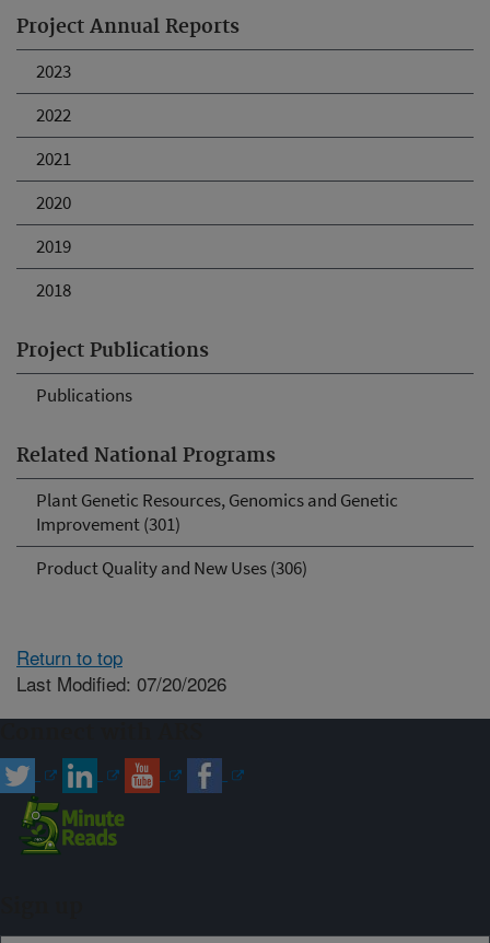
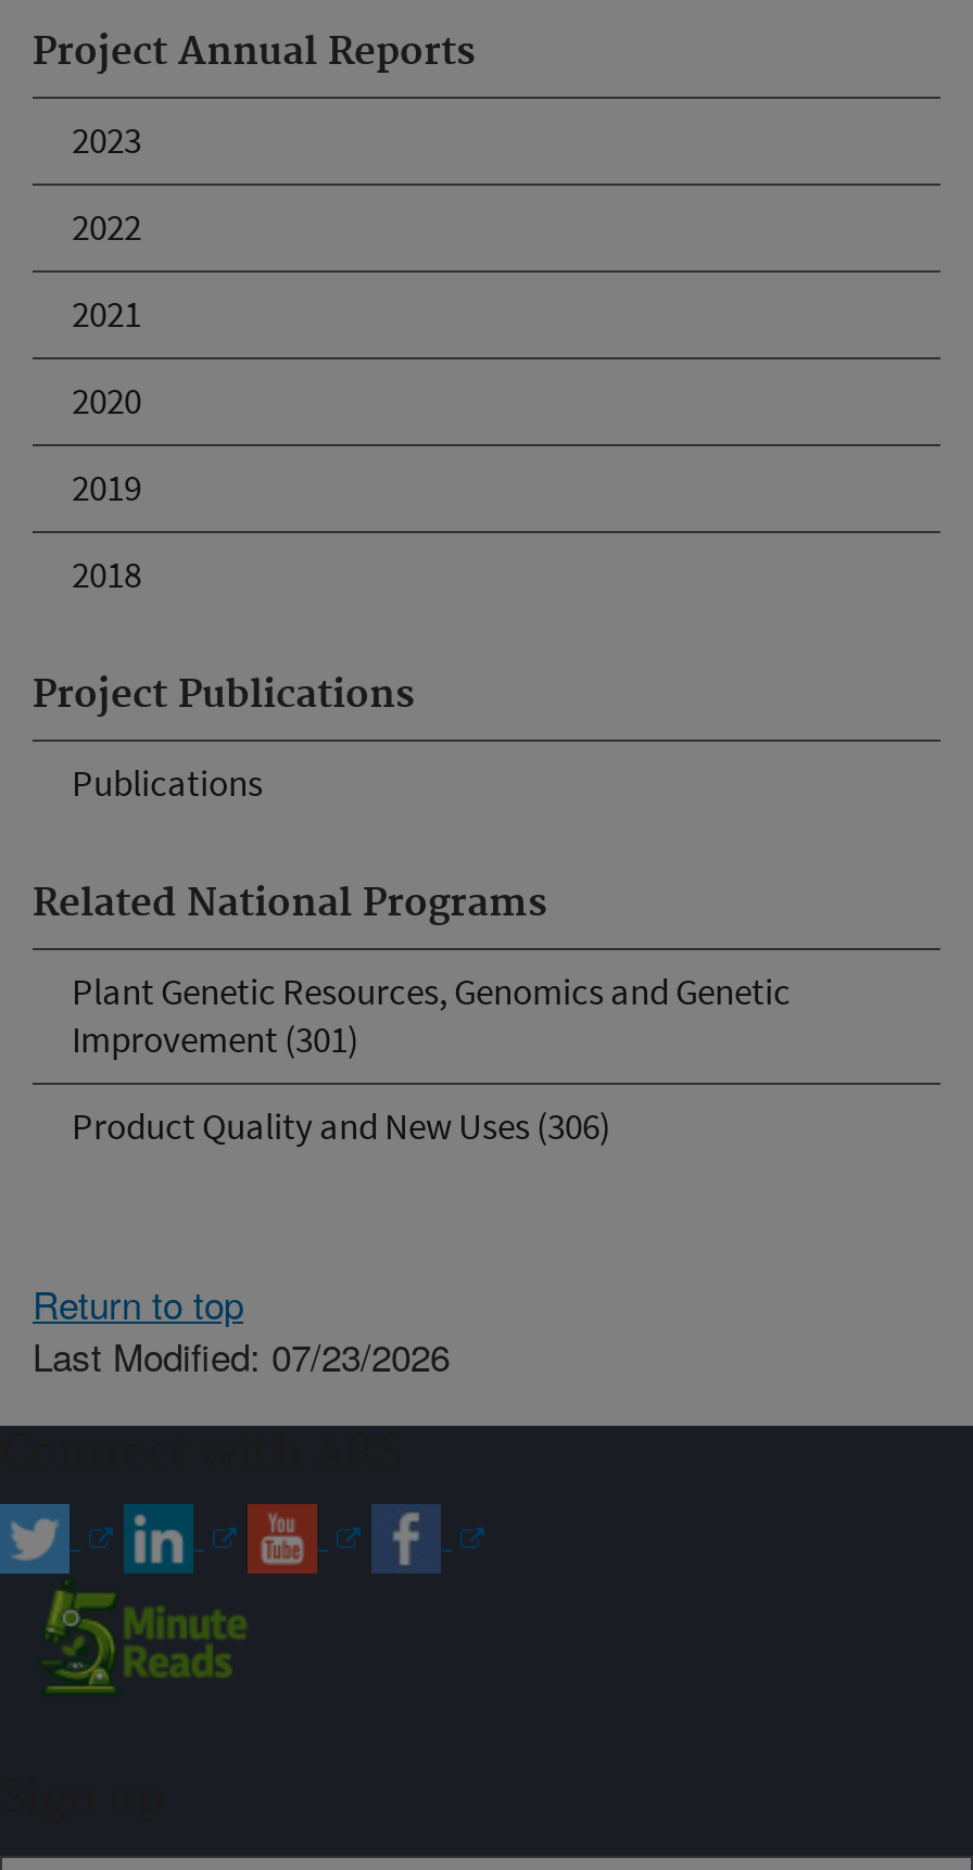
- Last Modified: 07/20/2026
+ Last Modified: 07/23/2026
